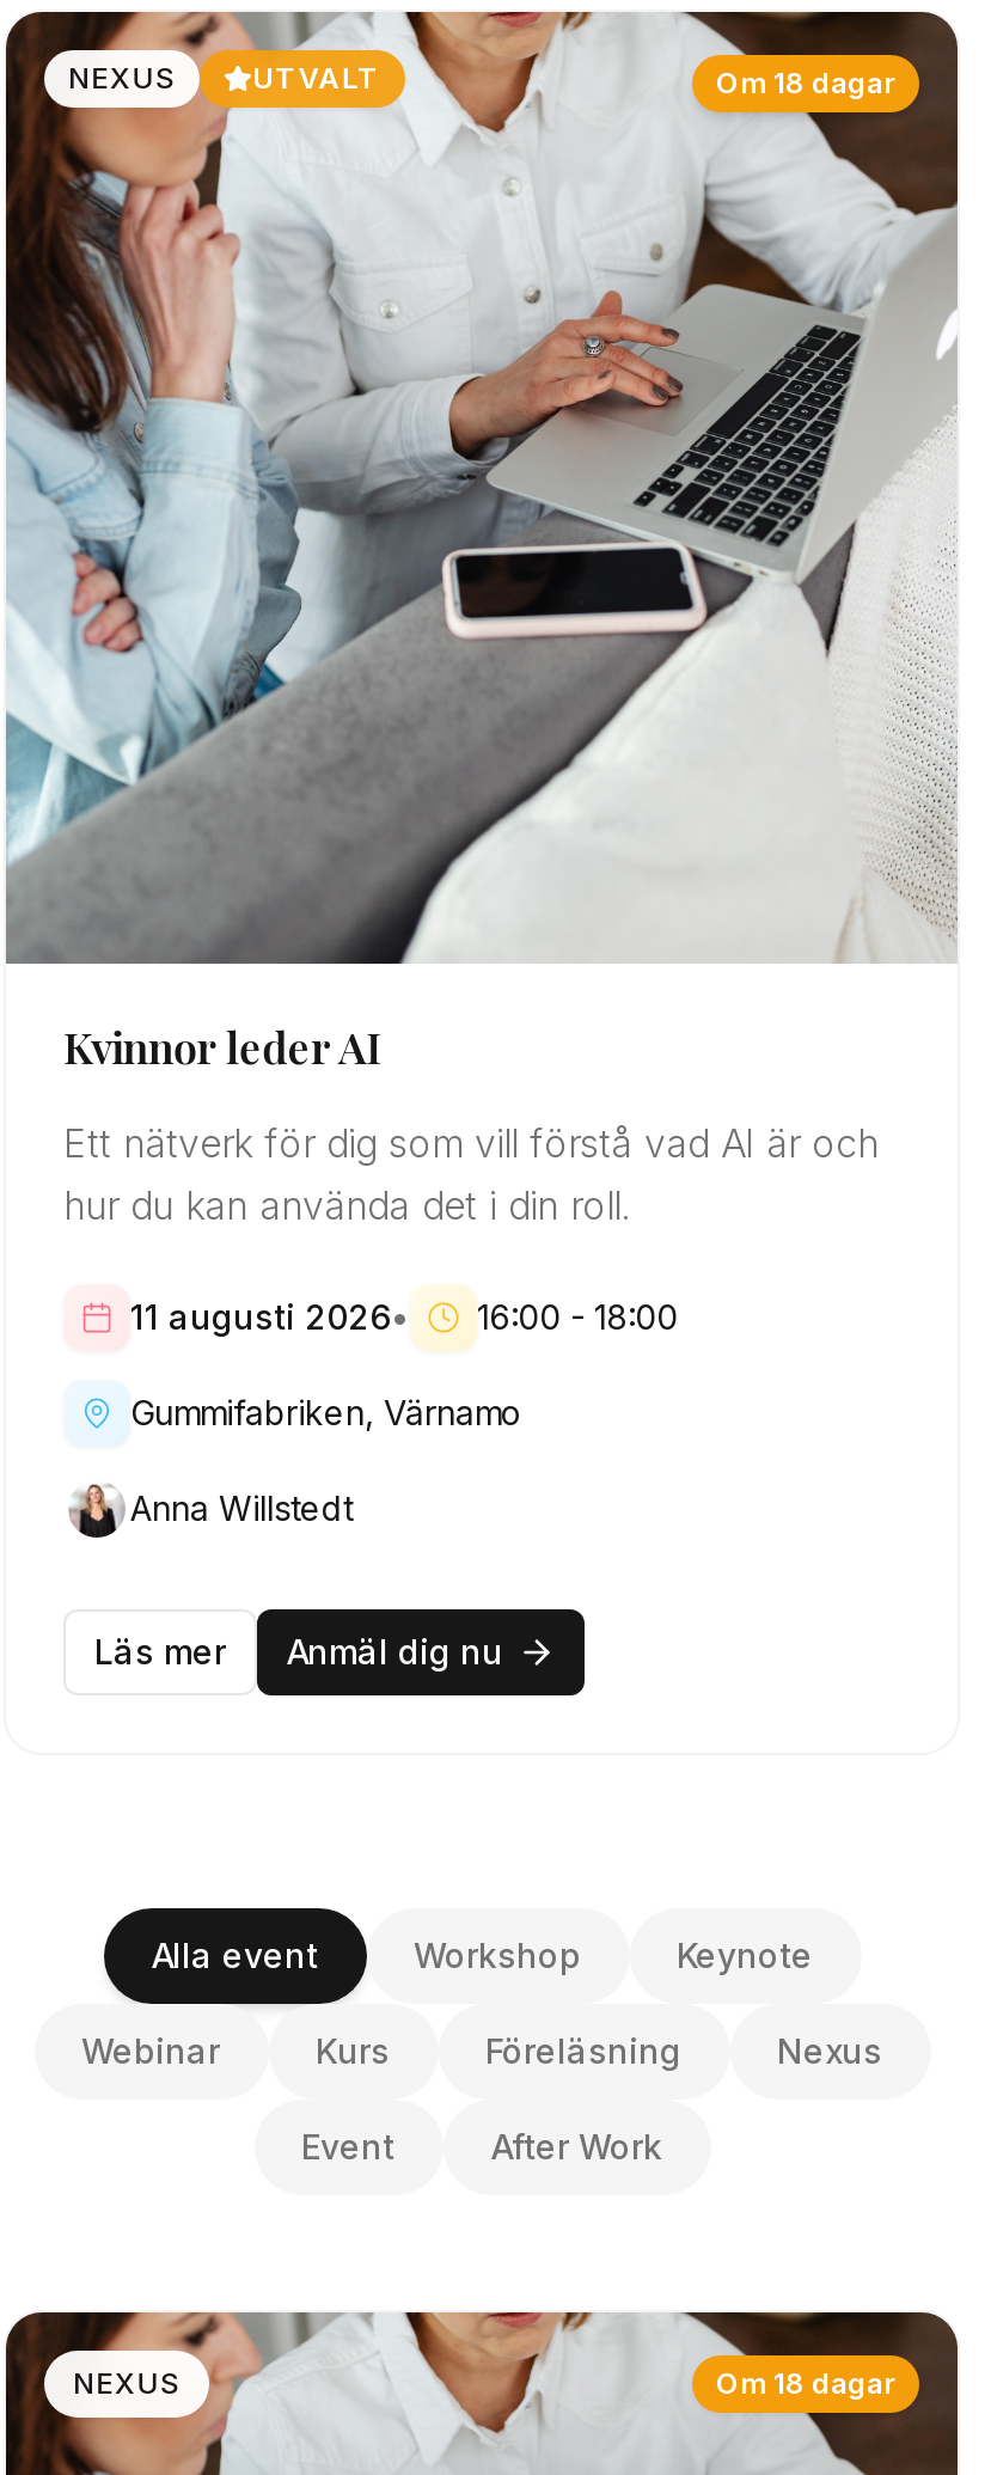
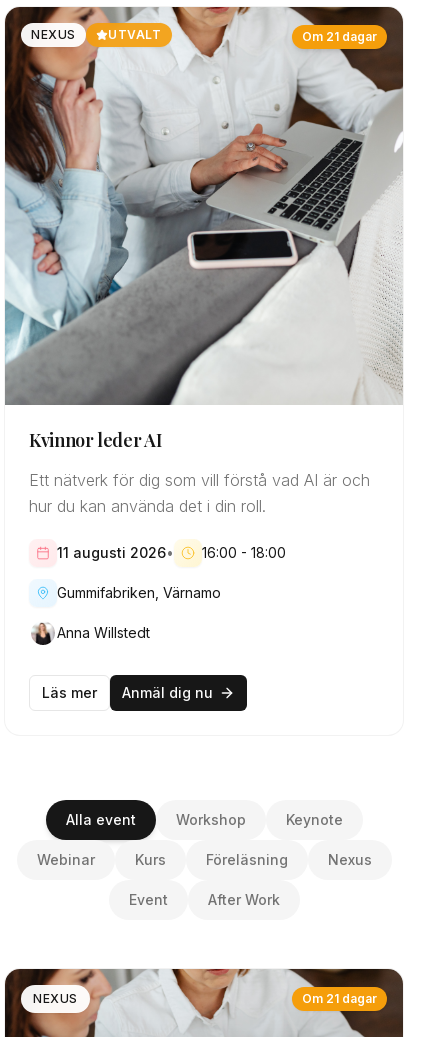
- Om 18 dagar
+ Om 21 dagar

- Om 18 dagar
+ Om 21 dagar
